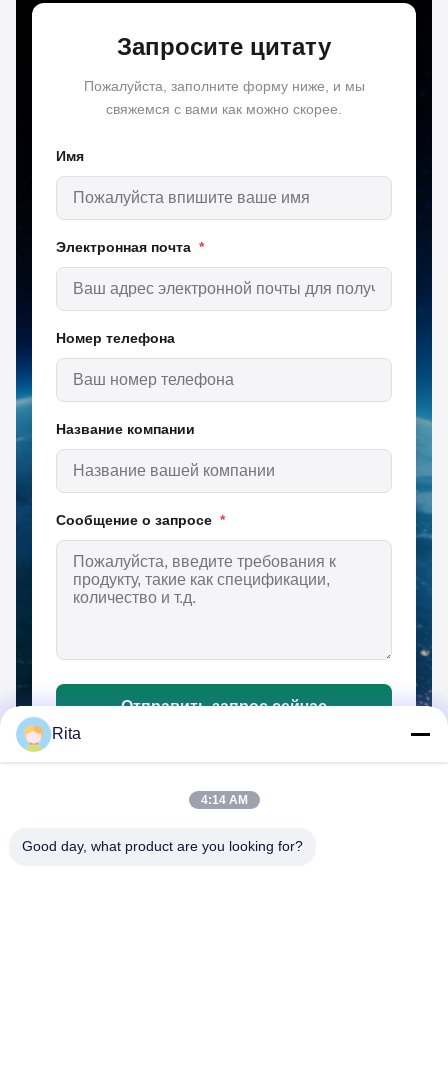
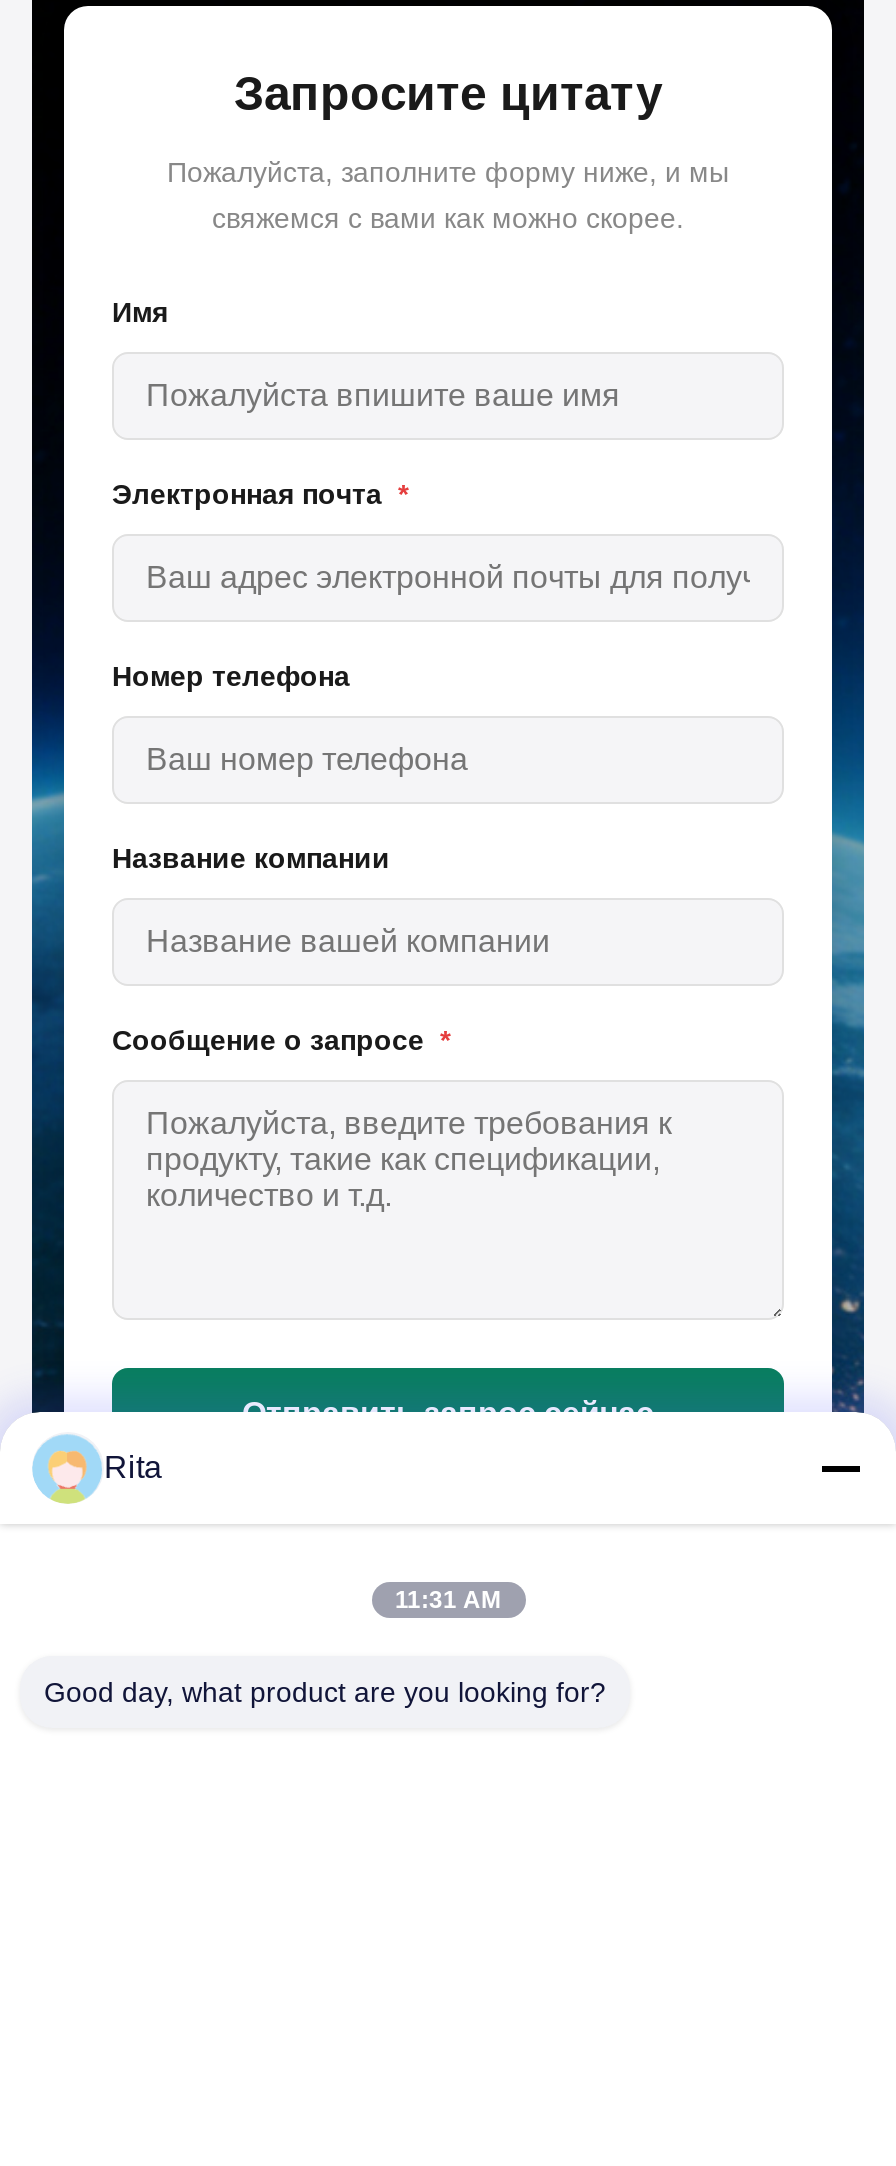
- 4:14 AM
+ 11:31 AM
